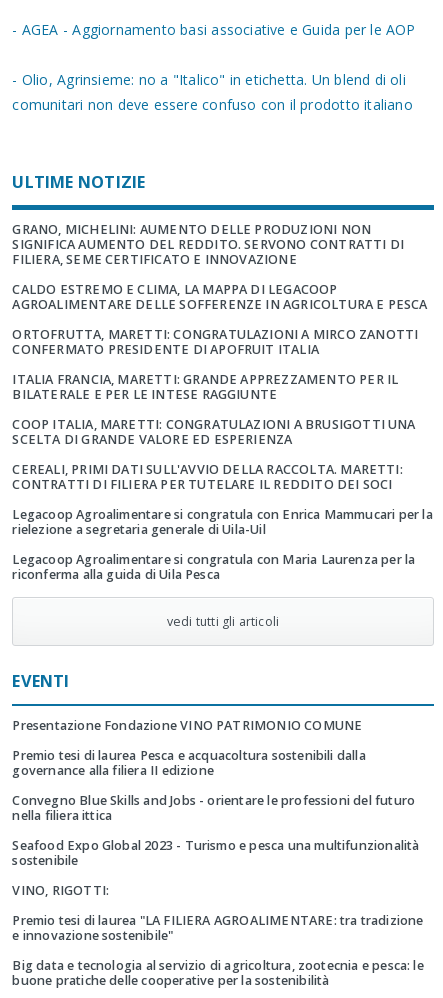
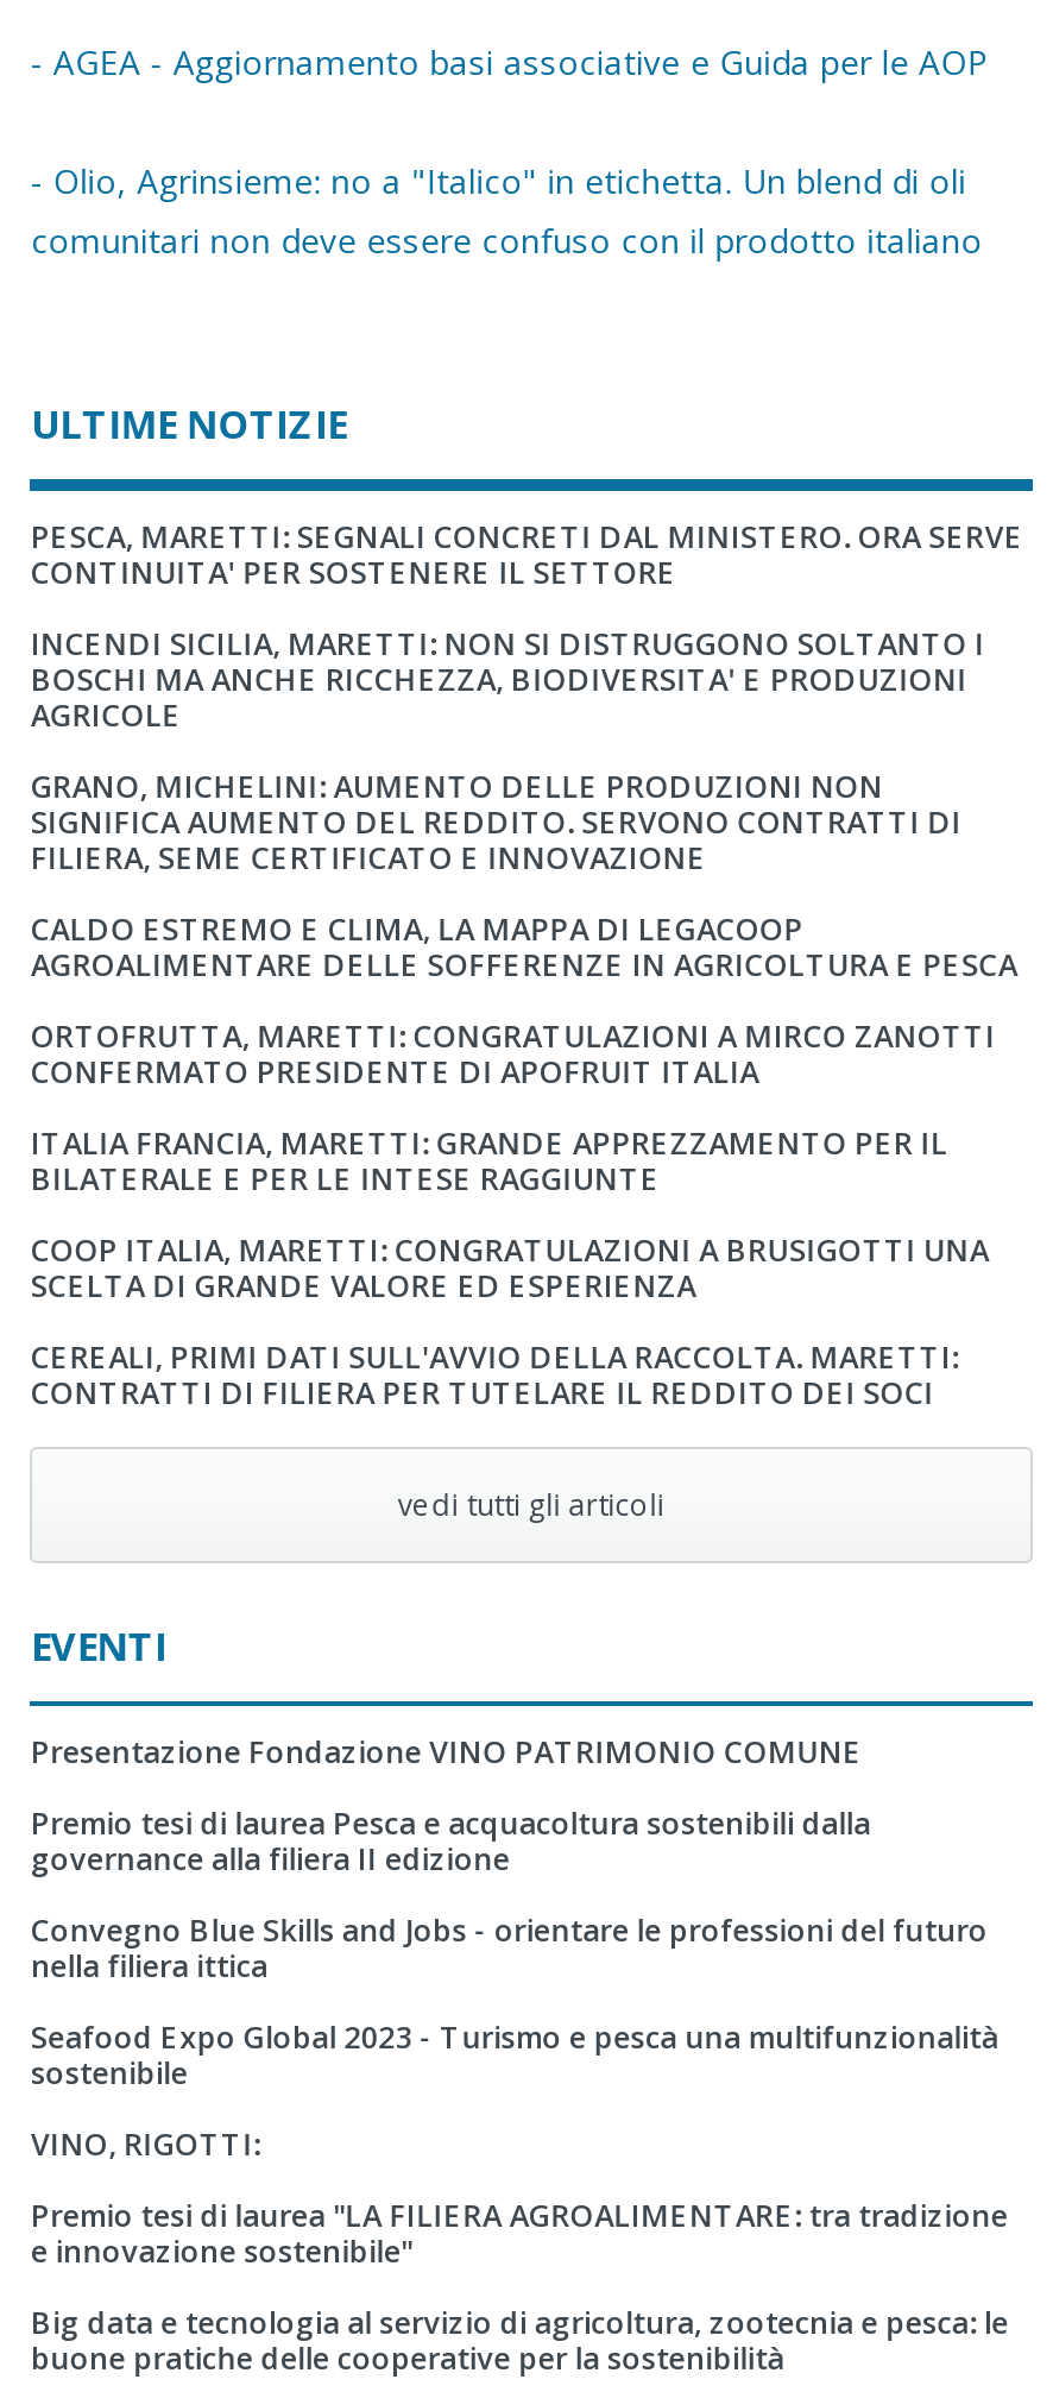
+ PESCA, MARETTI: SEGNALI CONCRETI DAL MINISTERO. ORA SERVE
+ CONTINUITA' PER SOSTENERE IL SETTORE
+ INCENDI SICILIA, MARETTI: NON SI DISTRUGGONO SOLTANTO I
+ BOSCHI MA ANCHE RICCHEZZA, BIODIVERSITA' E PRODUZIONI
+ AGRICOLE

moved down: GRANO, MICHELINI: AUMENTO DELLE PRODUZIONI NON | SIGNIFICA AUMENTO DEL REDDITO. SERVONO CONTRATTI DI | FILIERA, SEME CERTIFICATO E INNOVAZIONE | ... | CEREALI, PRIMI DATI SULL'AVVIO DELLA RACCOLTA. MARETTI: | CONTRATTI DI FILIERA PER TUTELARE IL REDDITO DEI SOCI

- Legacoop Agroalimentare si congratula con Enrica Mammucari per la
- rielezione a segretaria generale di Uila-Uil
- Legacoop Agroalimentare si congratula con Maria Laurenza per la
- riconferma alla guida di Uila Pesca
